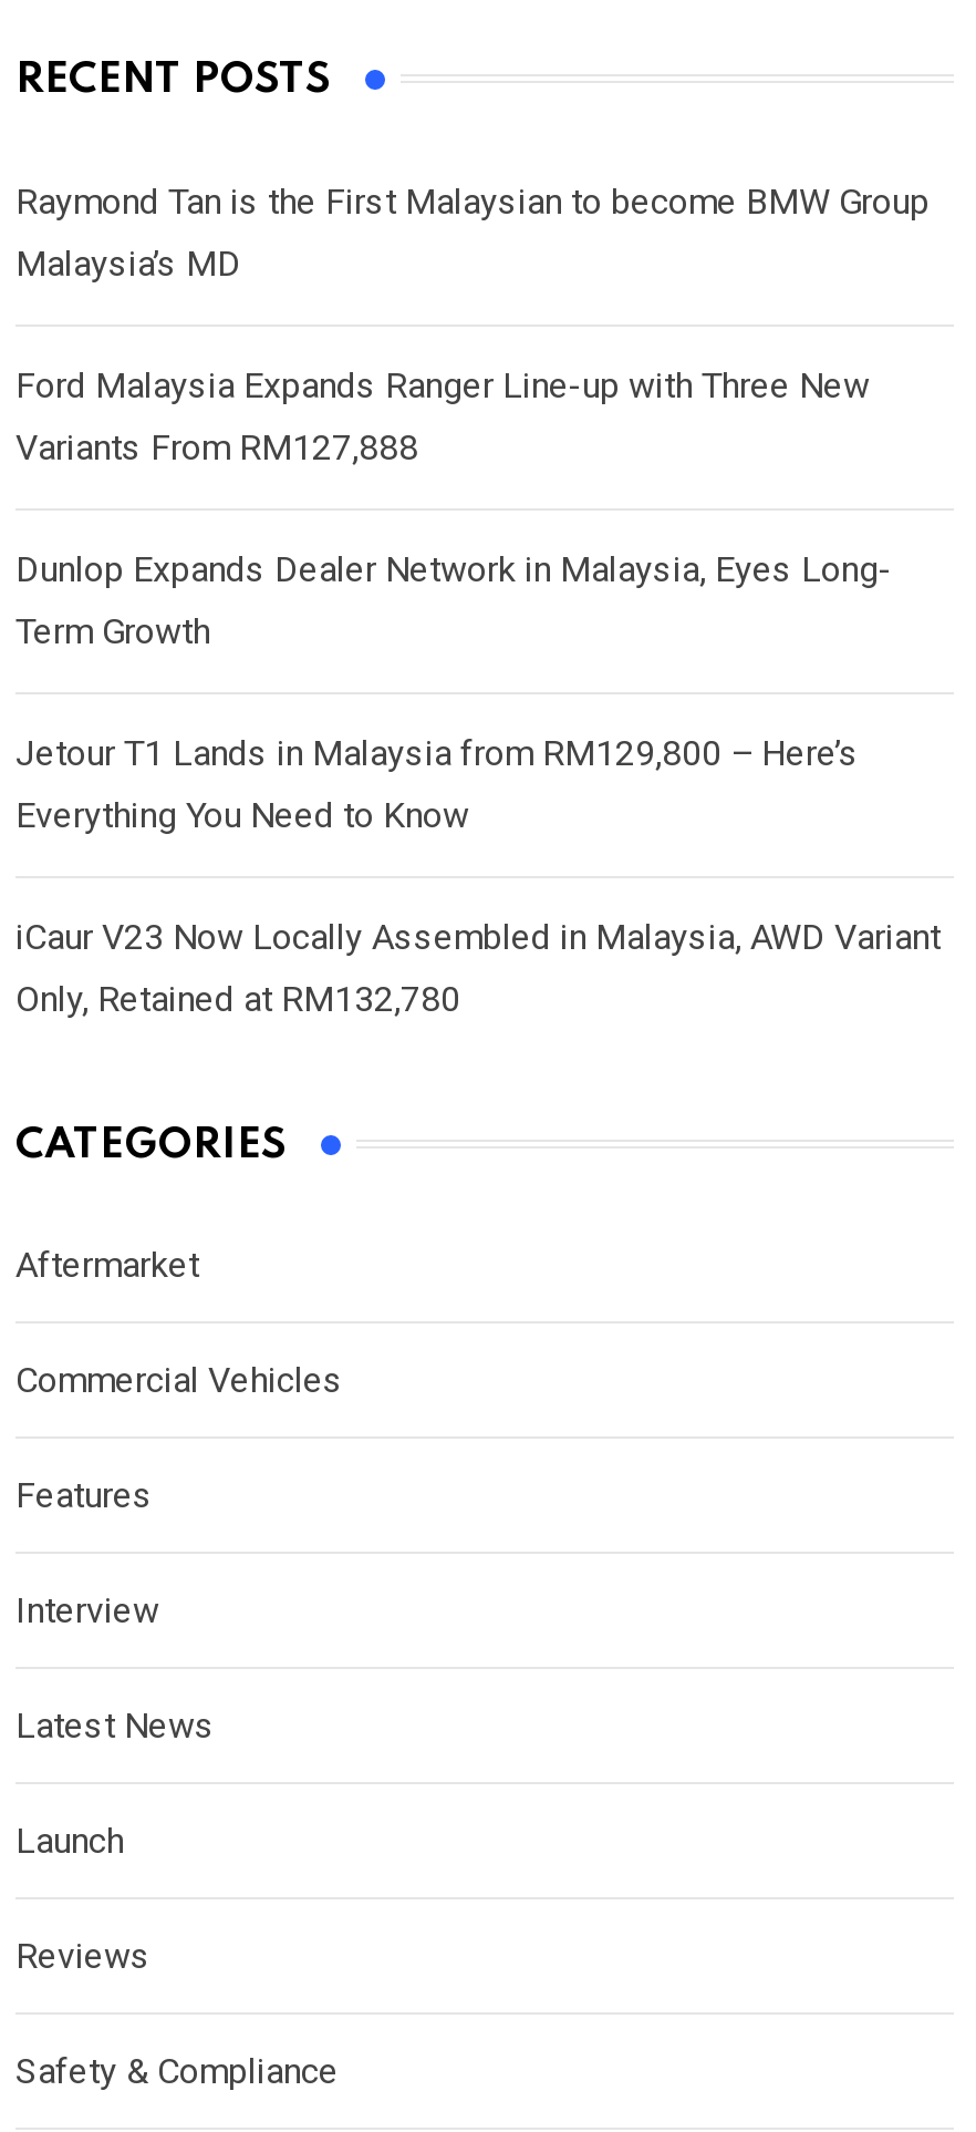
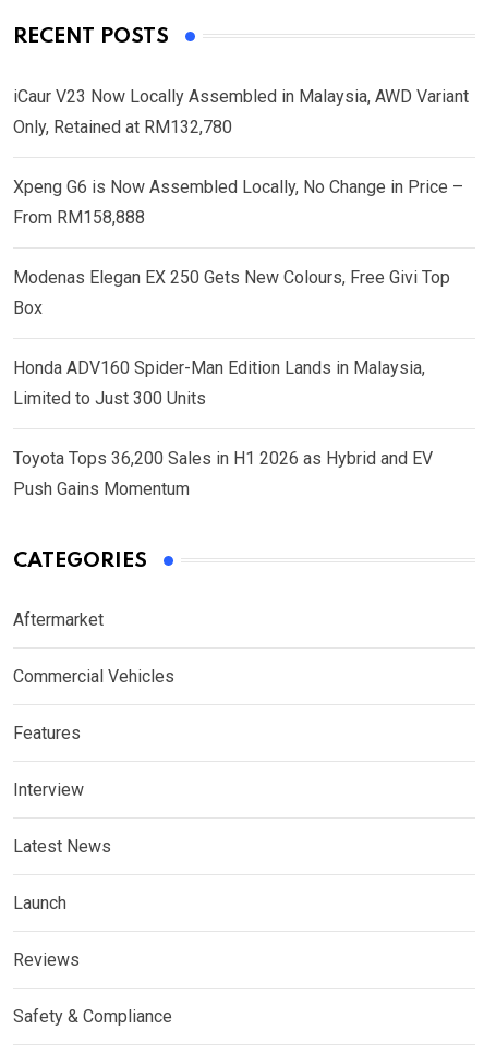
- Raymond Tan is the First Malaysian to become BMW Group
- Malaysia’s MD
- Ford Malaysia Expands Ranger Line-up with Three New
- Variants From RM127,888
- Dunlop Expands Dealer Network in Malaysia, Eyes Long-
- Term Growth
- Jetour T1 Lands in Malaysia from RM129,800 – Here’s
- Everything You Need to Know

moved up: iCaur V23 Now Locally Assembled in Malaysia, AWD Variant | Only, Retained at RM132,780

+ Xpeng G6 is Now Assembled Locally, No Change in Price –
+ From RM158,888
+ Modenas Elegan EX 250 Gets New Colours, Free Givi Top
+ Box
+ Honda ADV160 Spider-Man Edition Lands in Malaysia,
+ Limited to Just 300 Units
+ Toyota Tops 36,200 Sales in H1 2026 as Hybrid and EV
+ Push Gains Momentum
